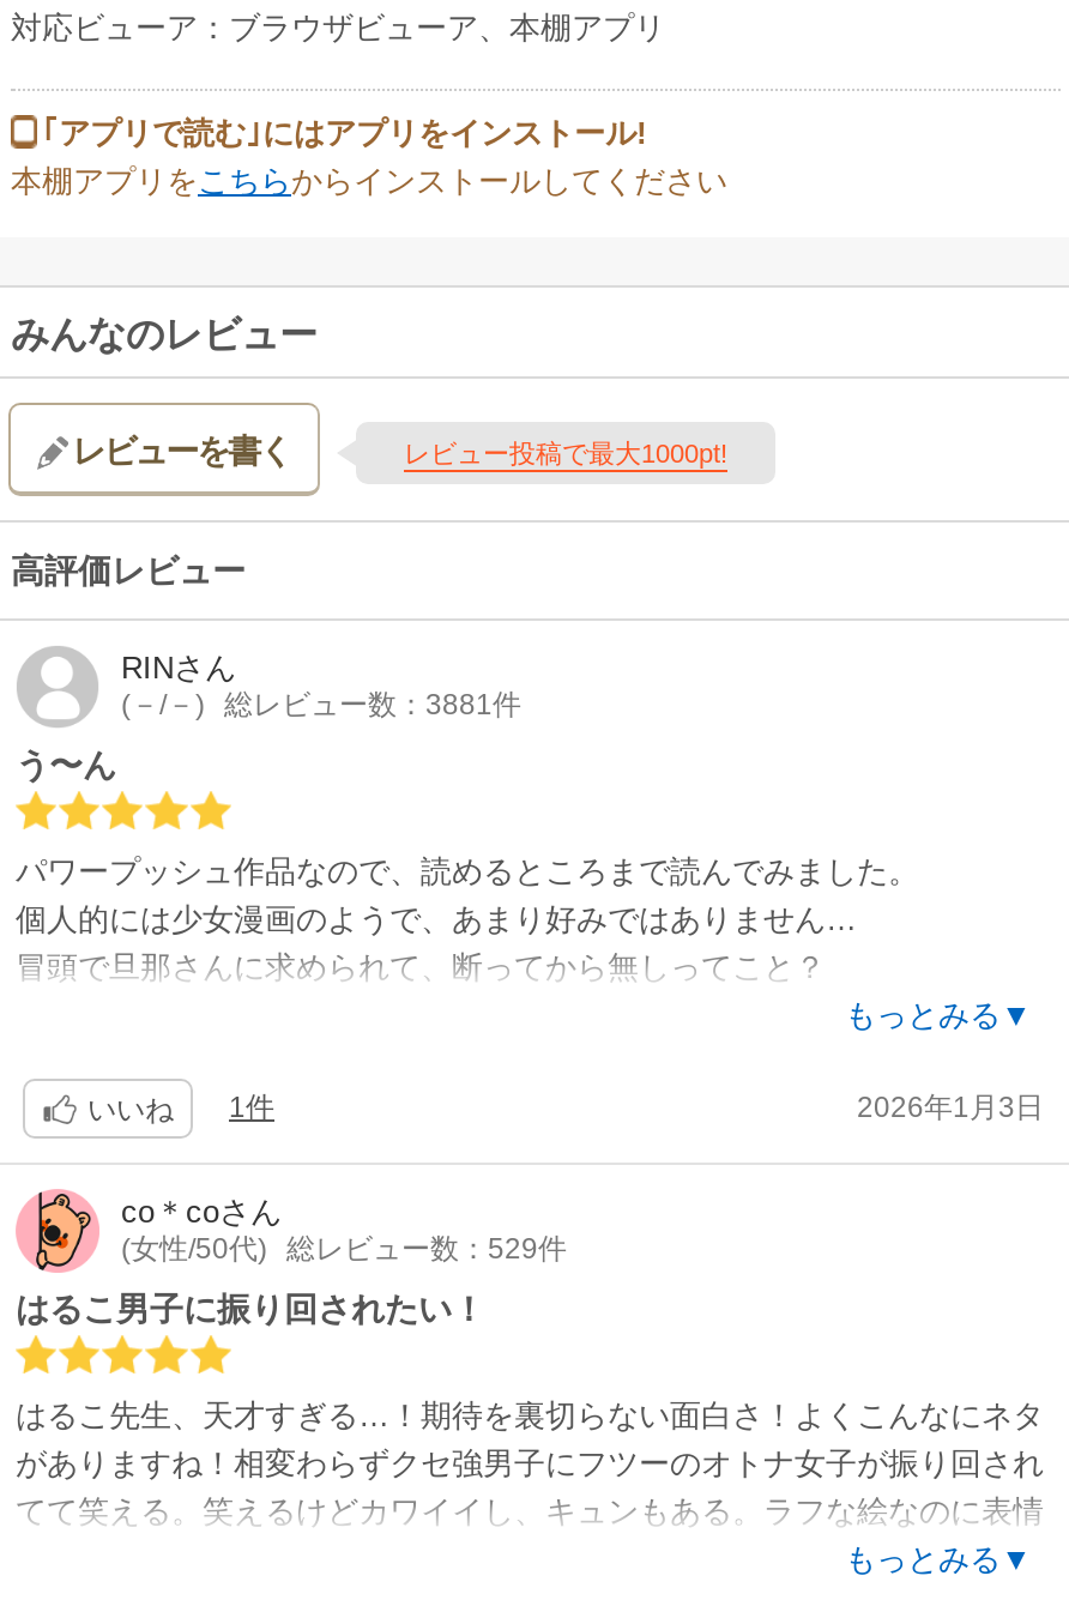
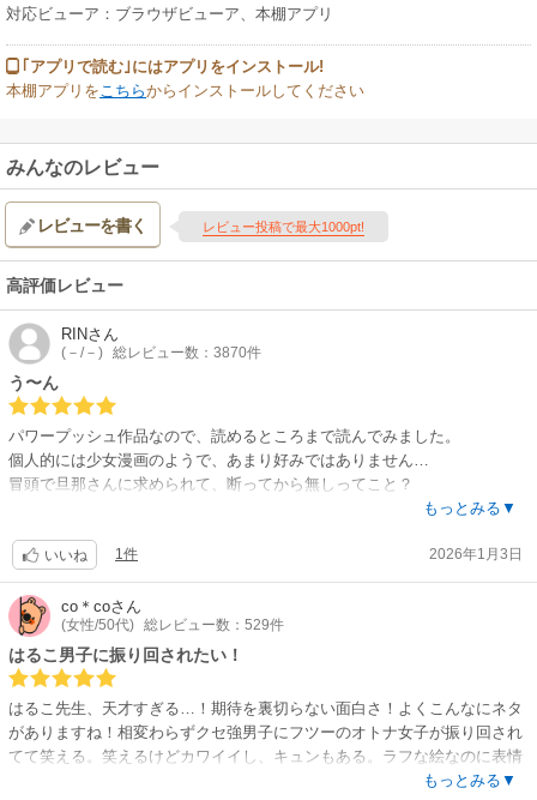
- (－/－) 総レビュー数：3881件
+ (－/－) 総レビュー数：3870件
